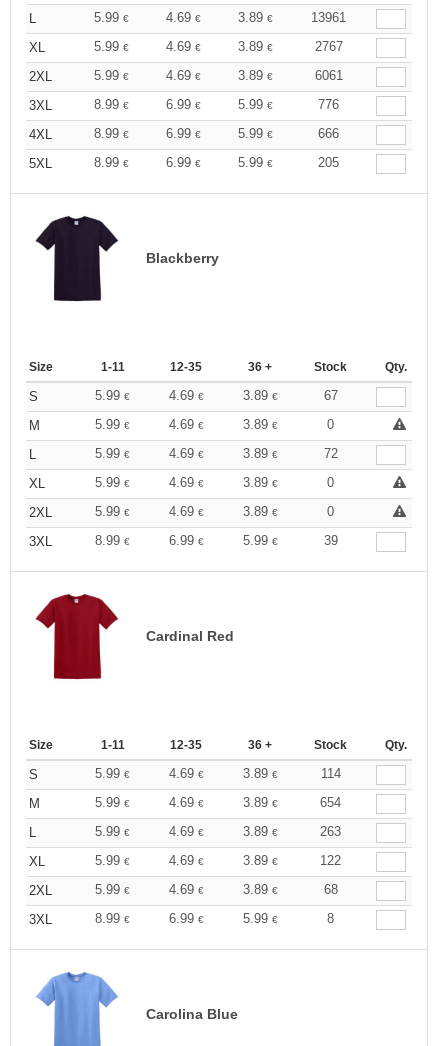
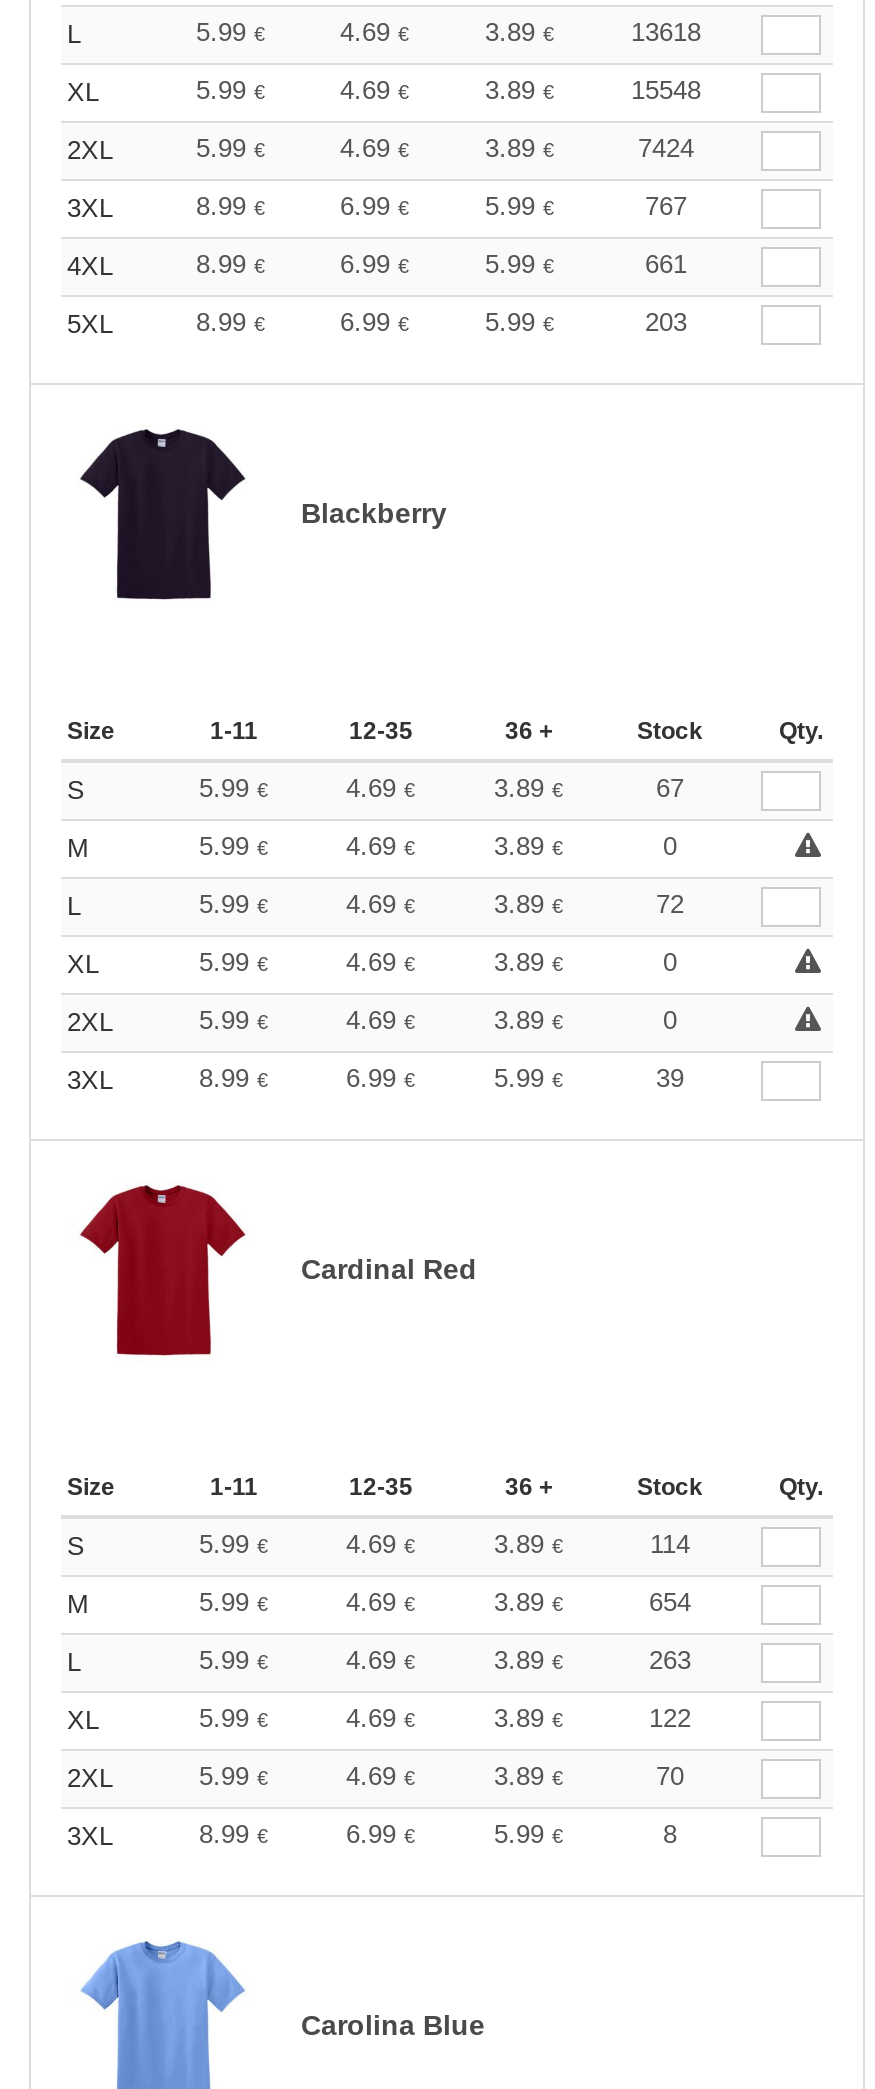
- 13961
+ 13618

- 2767
+ 15548

- 6061
+ 7424

- 776
+ 767

- 666
+ 661

- 205
+ 203

- 68
+ 70
